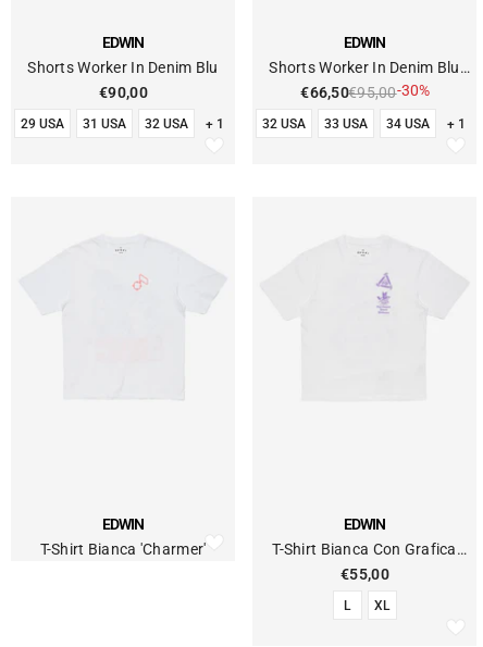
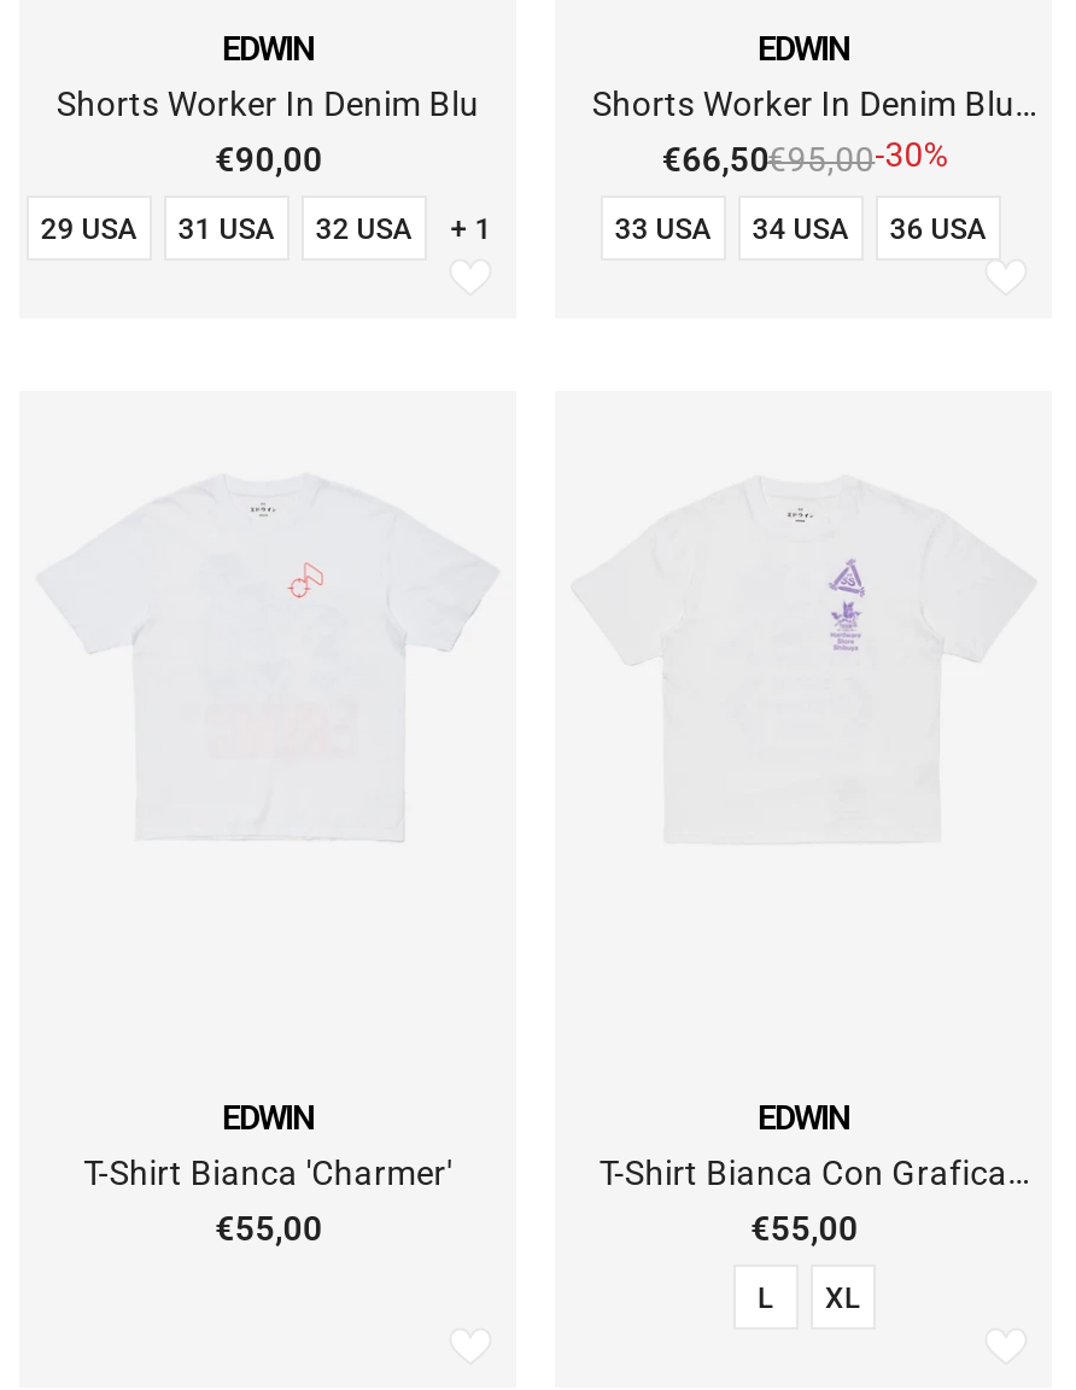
- 32 USA

- + 1
+ 36 USA

+ €55,00
